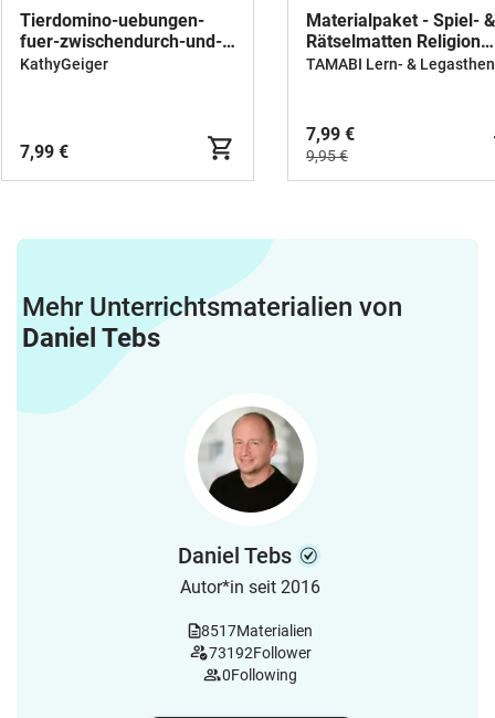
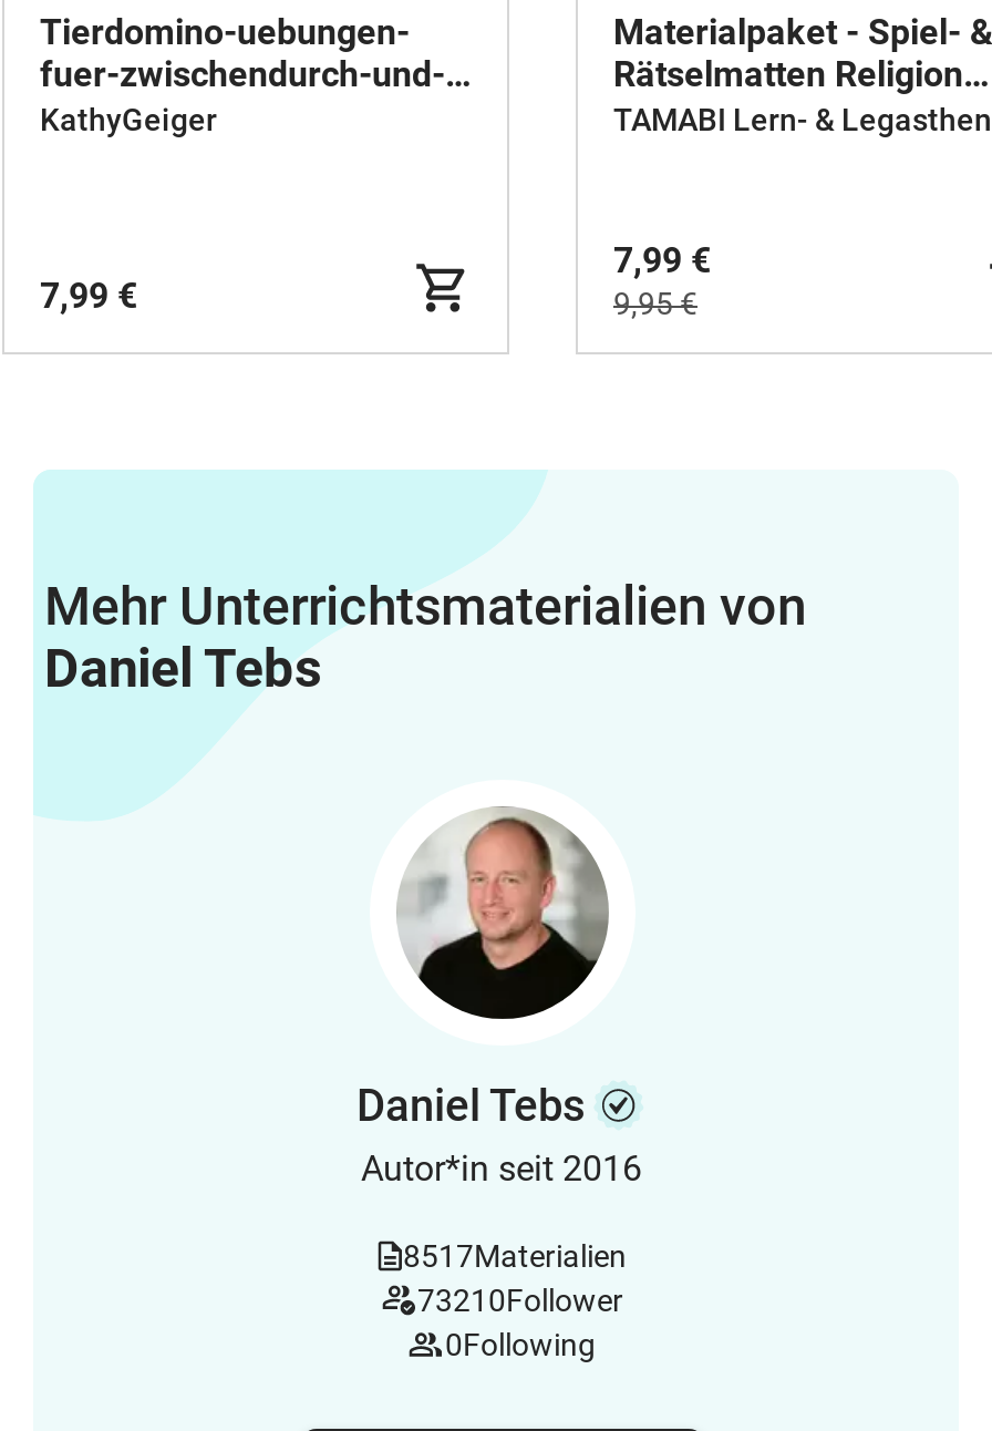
- 73192Follower
+ 73210Follower
